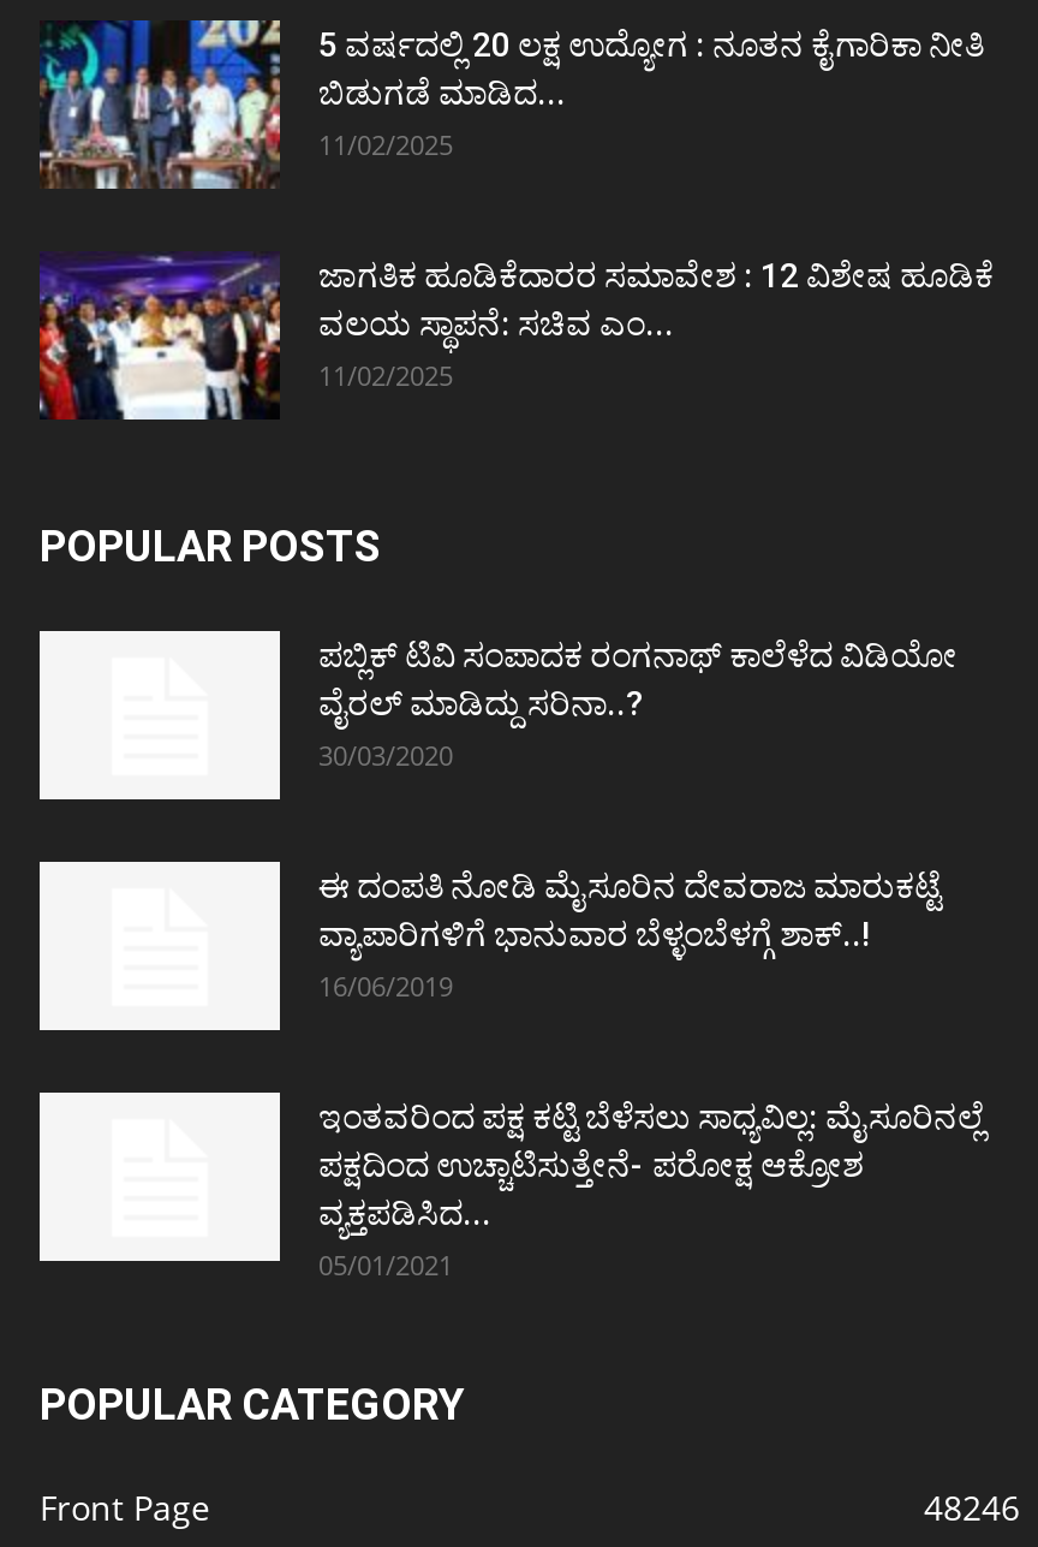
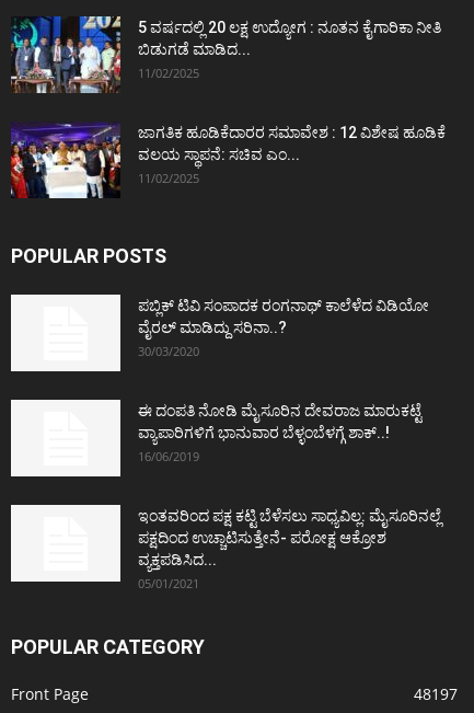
- 48246
+ 48197
